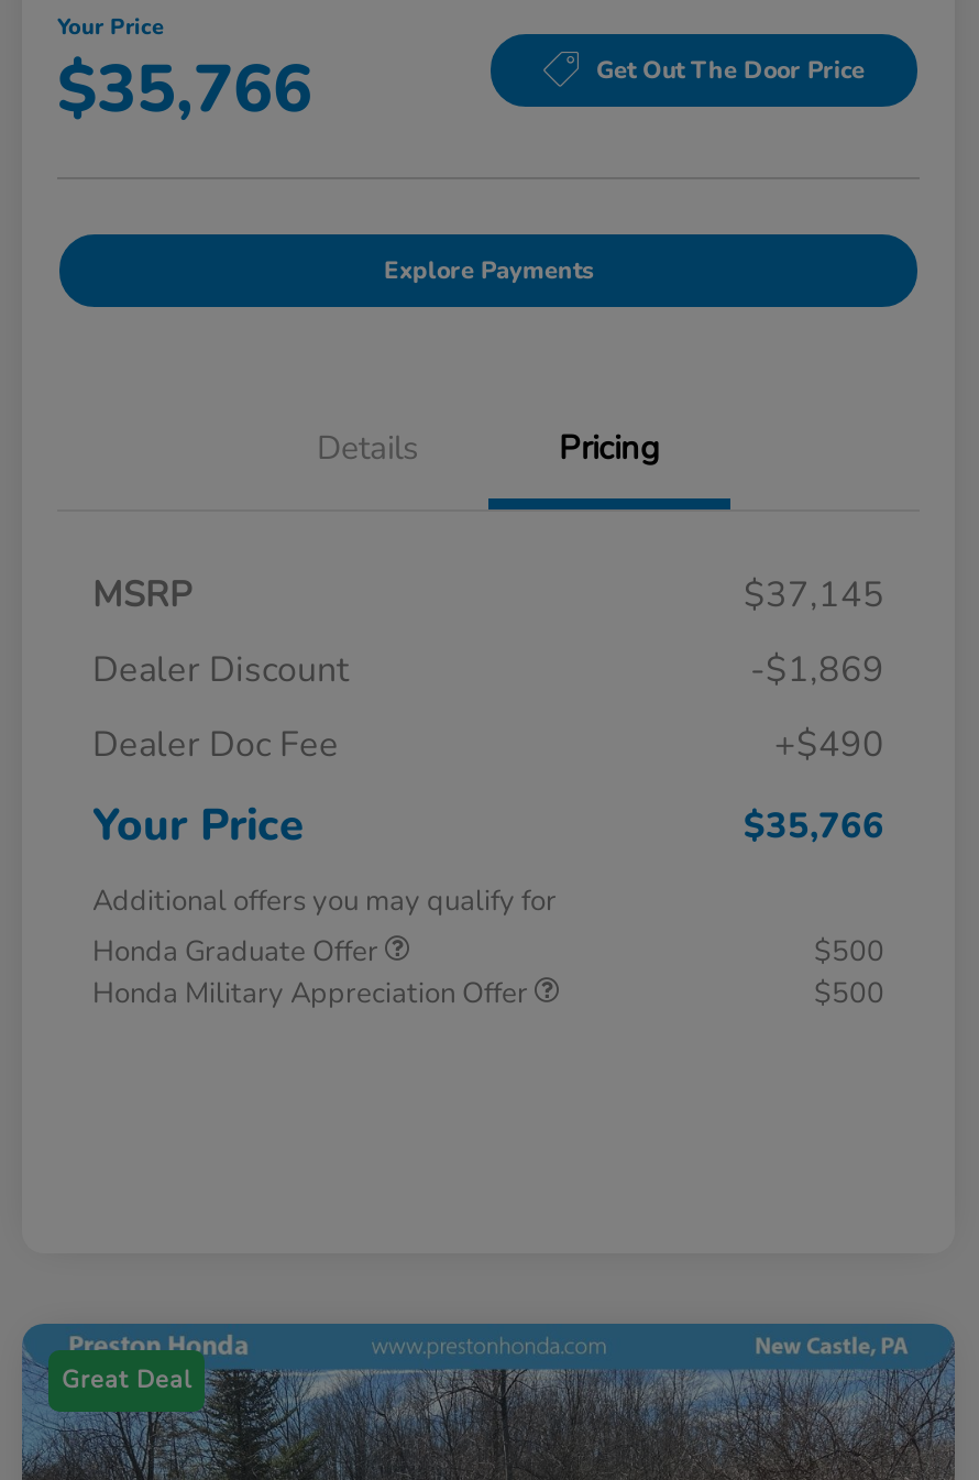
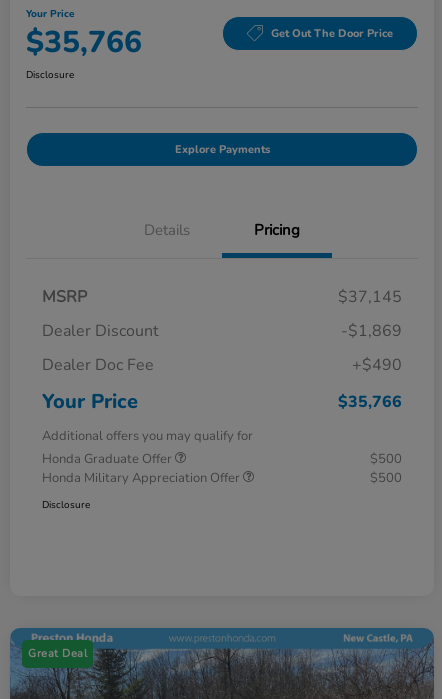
+ Disclosure

+ Disclosure
